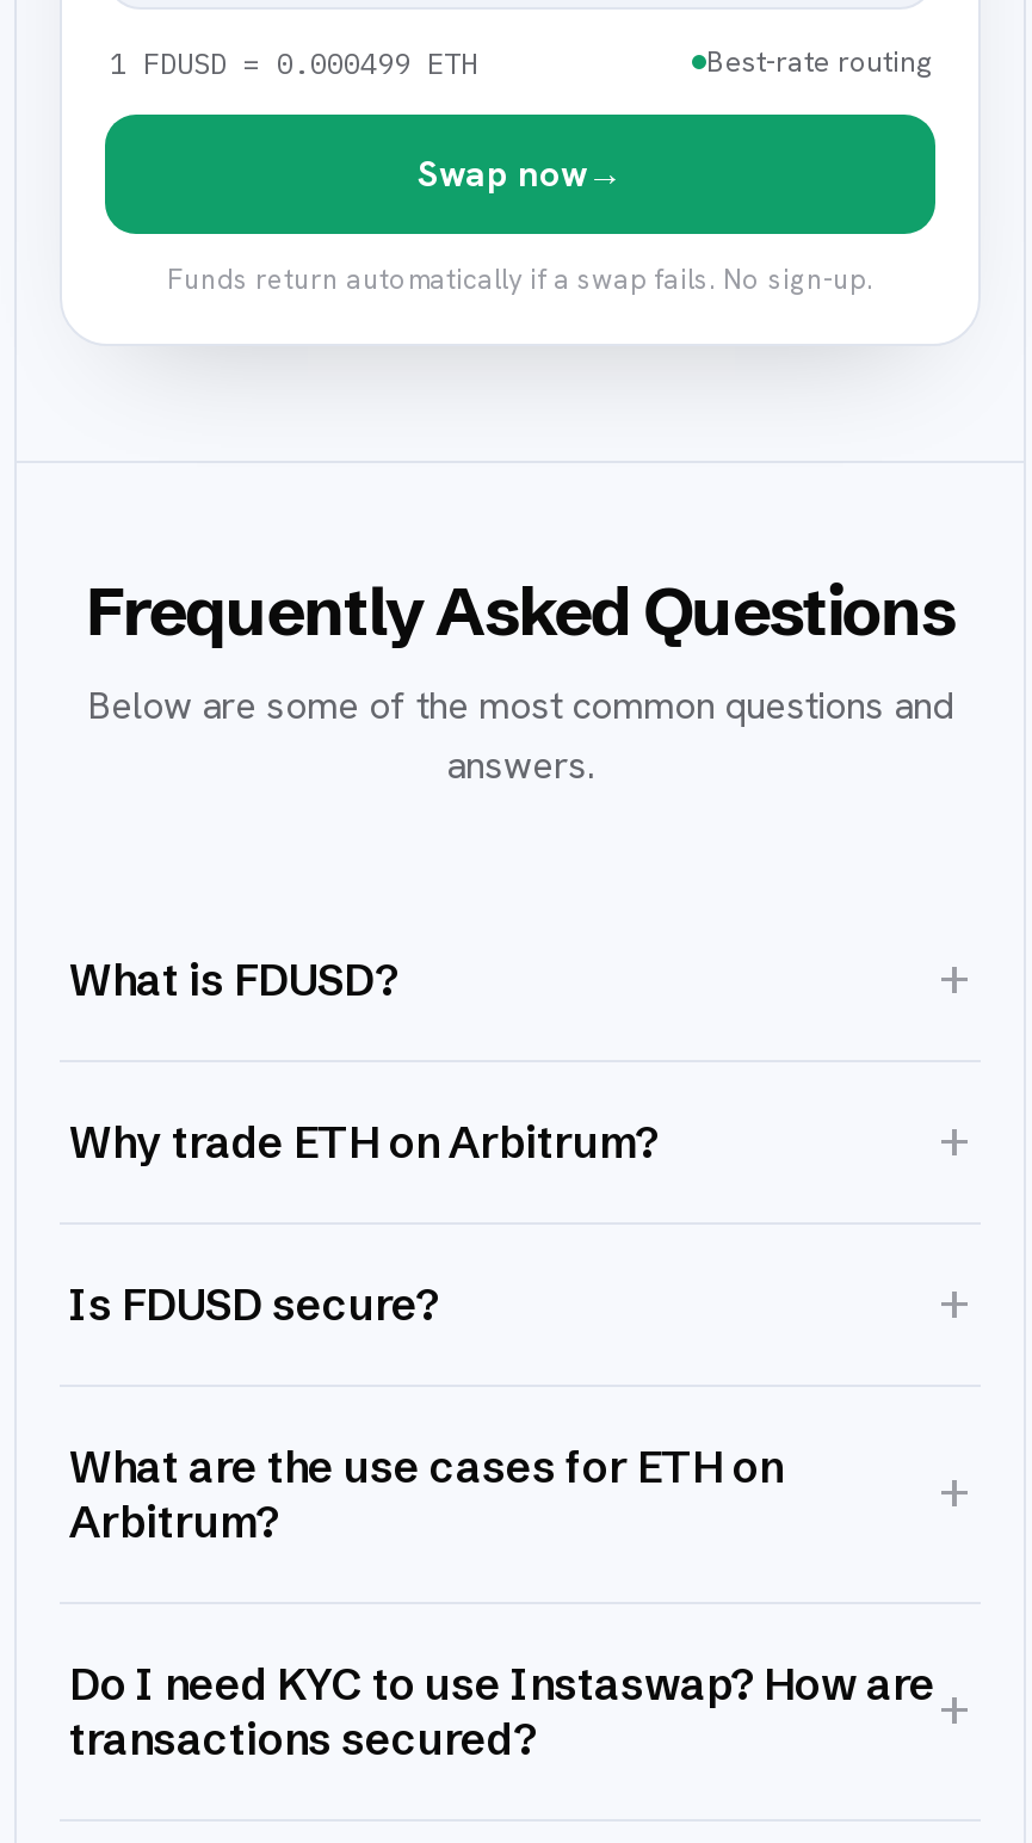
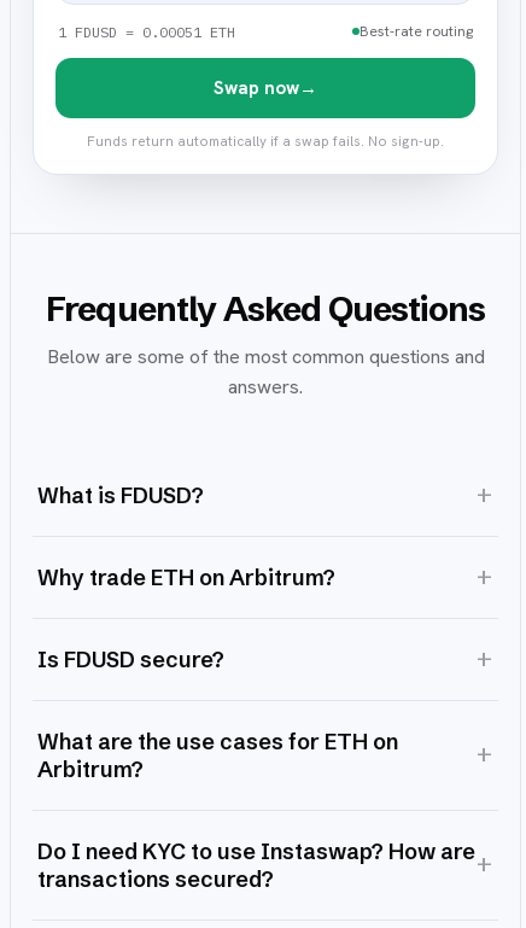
- 1 FDUSD = 0.000499 ETH
+ 1 FDUSD = 0.00051 ETH
